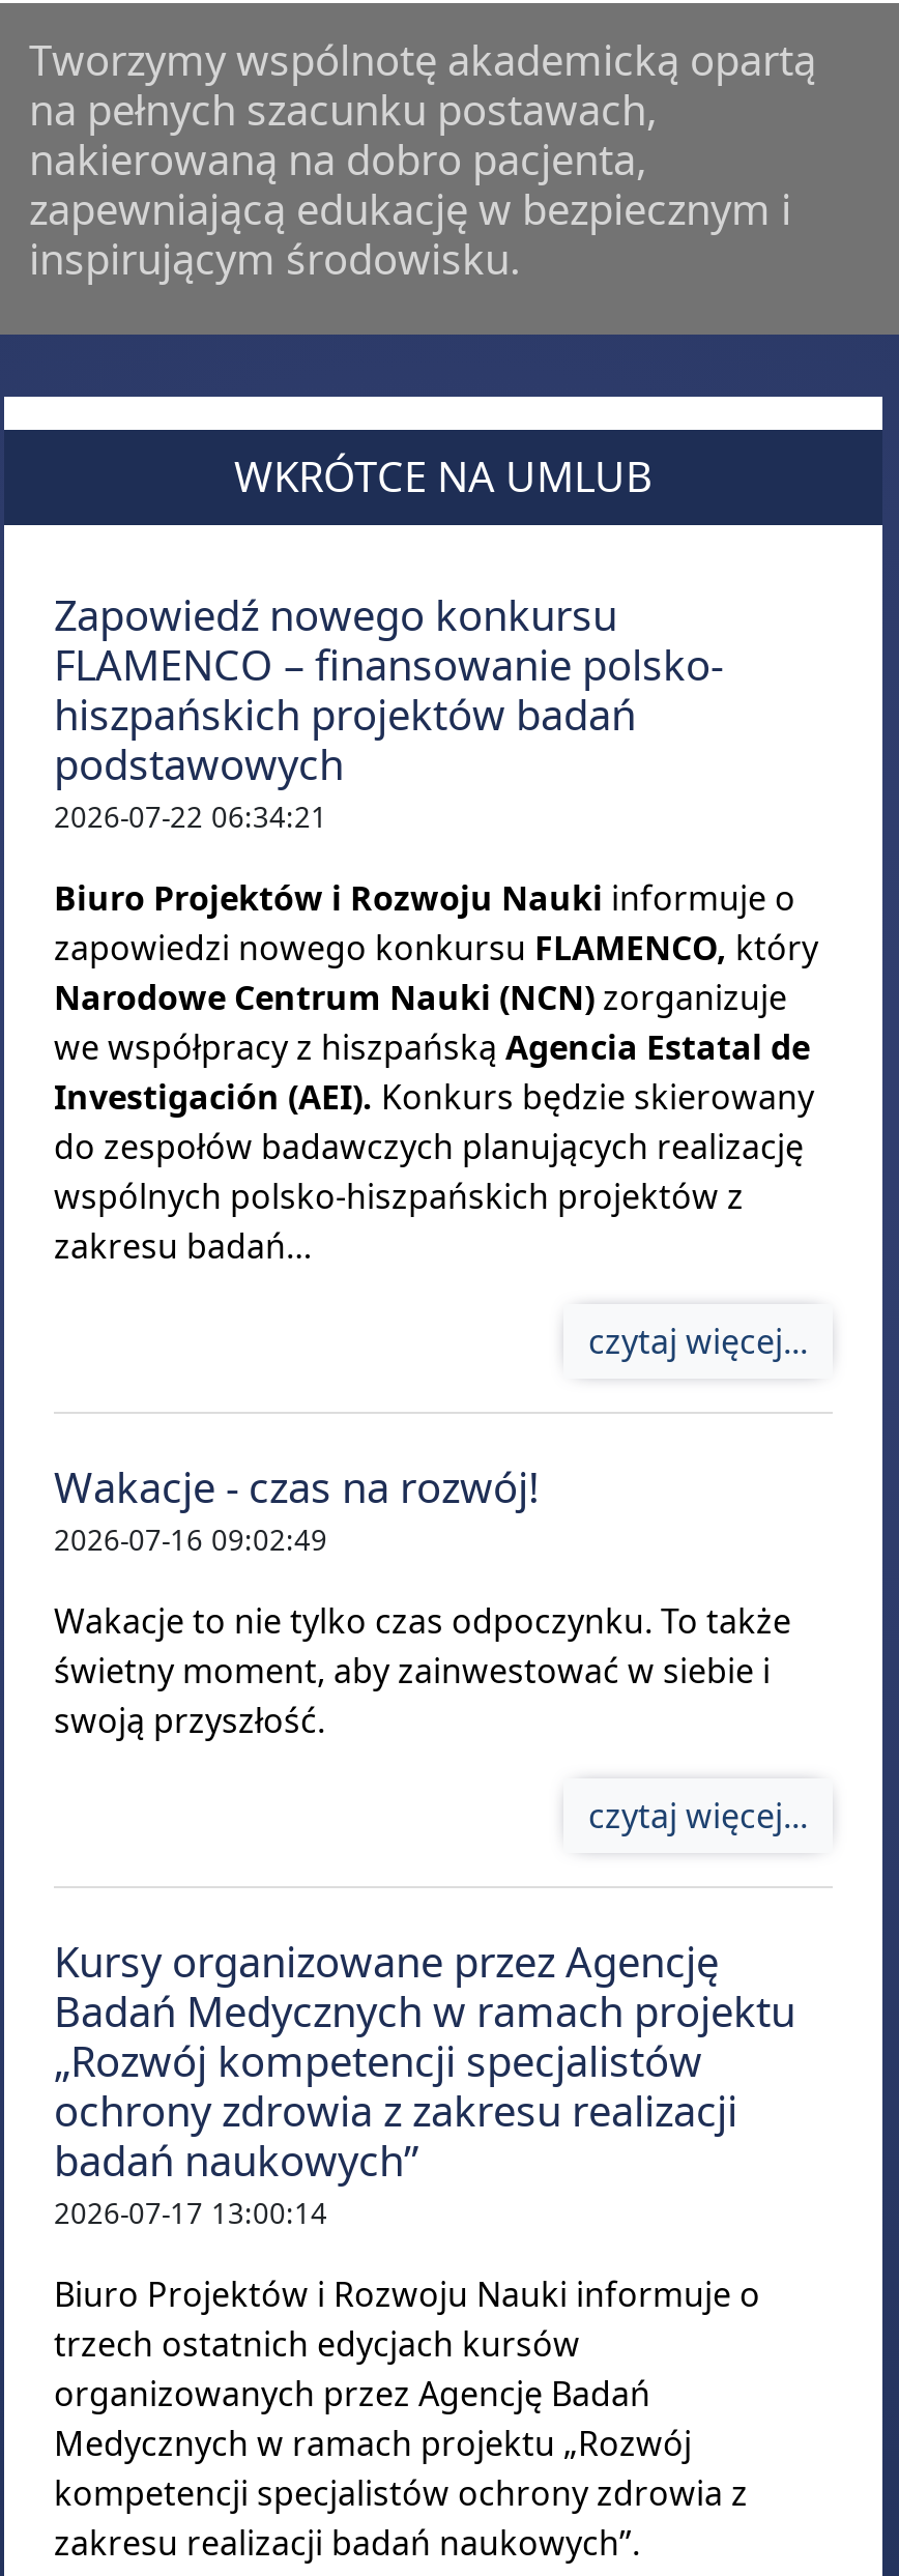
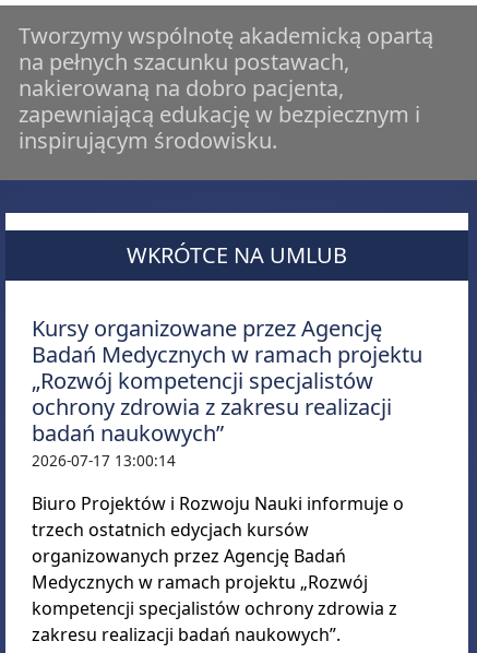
- Zapowiedź nowego konkursu
- FLAMENCO – finansowanie polsko-
- hiszpańskich projektów badań
- podstawowych
- 2026-07-22 06:34:21
- Biuro Projektów i Rozwoju Nauki informuje o
- zapowiedzi nowego konkursu FLAMENCO, który
- Narodowe Centrum Nauki (NCN) zorganizuje
- we współpracy z hiszpańską Agencia Estatal de
- Investigación (AEI). Konkurs będzie skierowany
- do zespołów badawczych planujących realizację
- wspólnych polsko-hiszpańskich projektów z
- zakresu badań…
- czytaj więcej...
- Wakacje - czas na rozwój!
- 2026-07-16 09:02:49
- Wakacje to nie tylko czas odpoczynku. To także
- świetny moment, aby zainwestować w siebie i
- swoją przyszłość.
- czytaj więcej...
